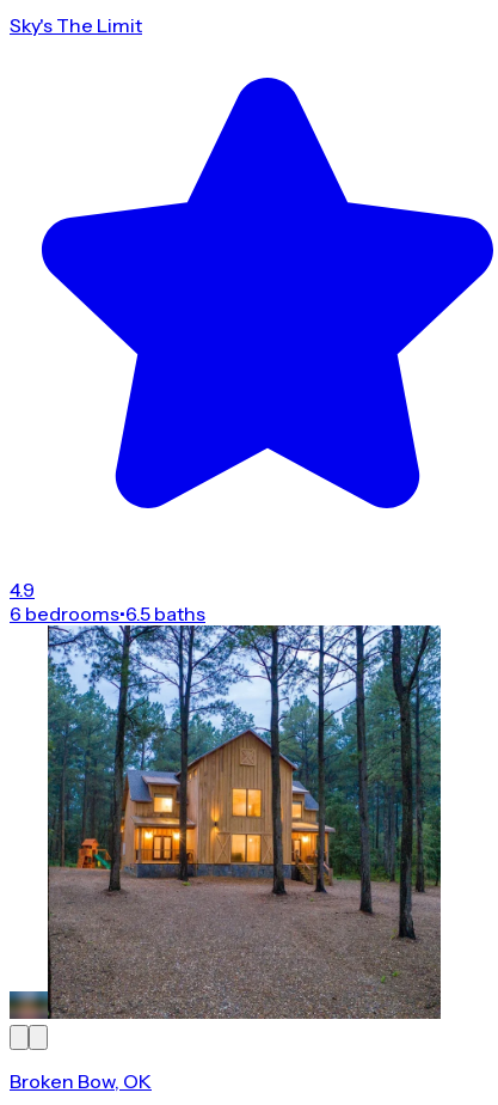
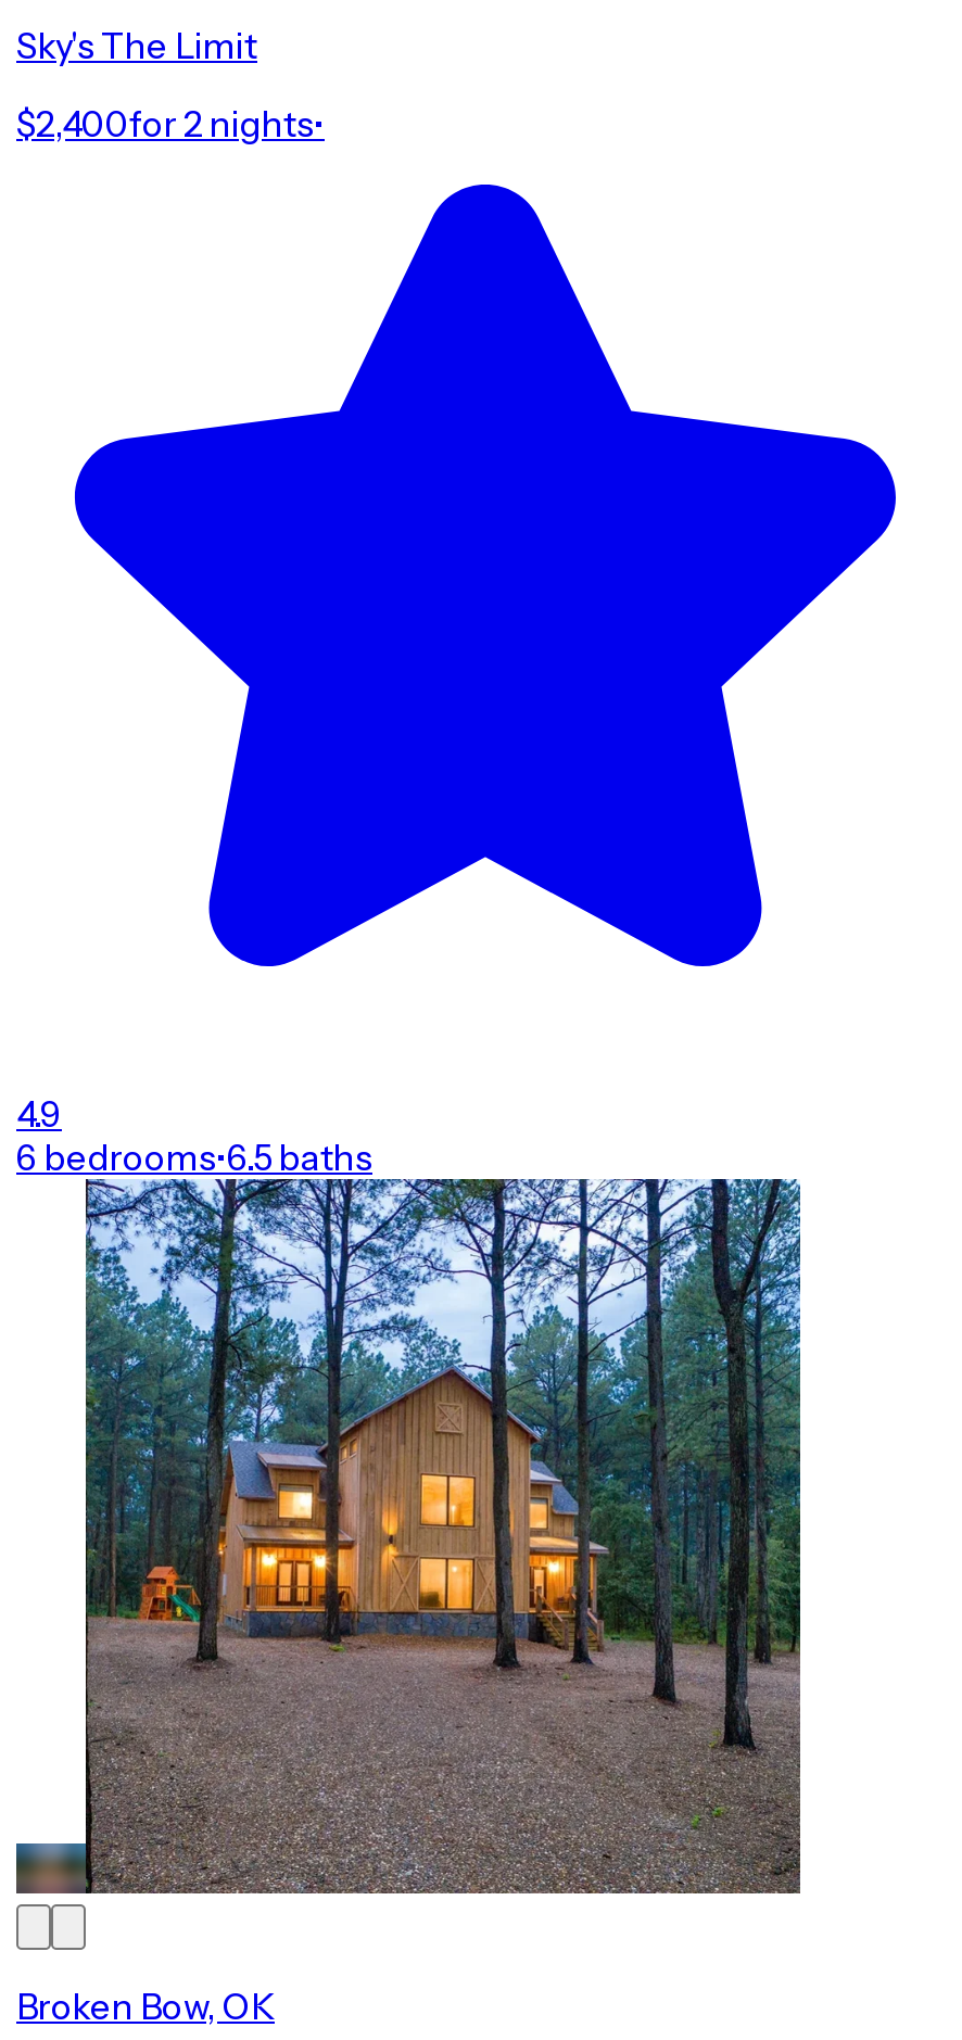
+ $2,400for 2 nights•
